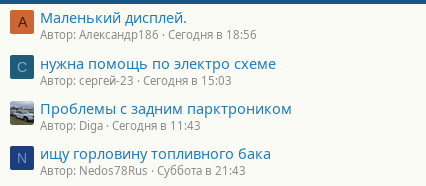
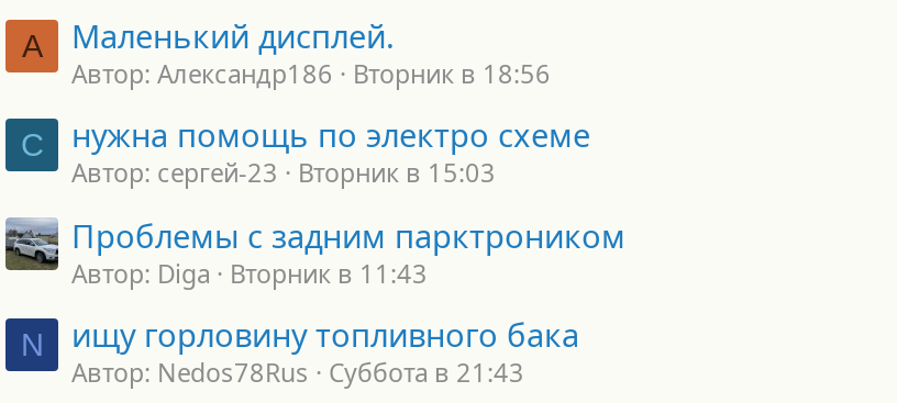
- Автор: Александр186 Сегодня в 18:56
+ Автор: Александр186 Вторник в 18:56

- Автор: сергей-23 Сегодня в 15:03
+ Автор: сергей-23 Вторник в 15:03

- Автор: Diga Сегодня в 11:43
+ Автор: Diga Вторник в 11:43
